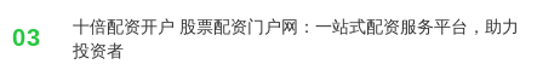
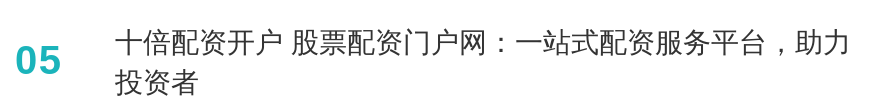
- 03 十倍配资开户 股票配资门户网：一站式配资服务平台，助力 投资者
+ 05 十倍配资开户 股票配资门户网：一站式配资服务平台，助力 投资者
